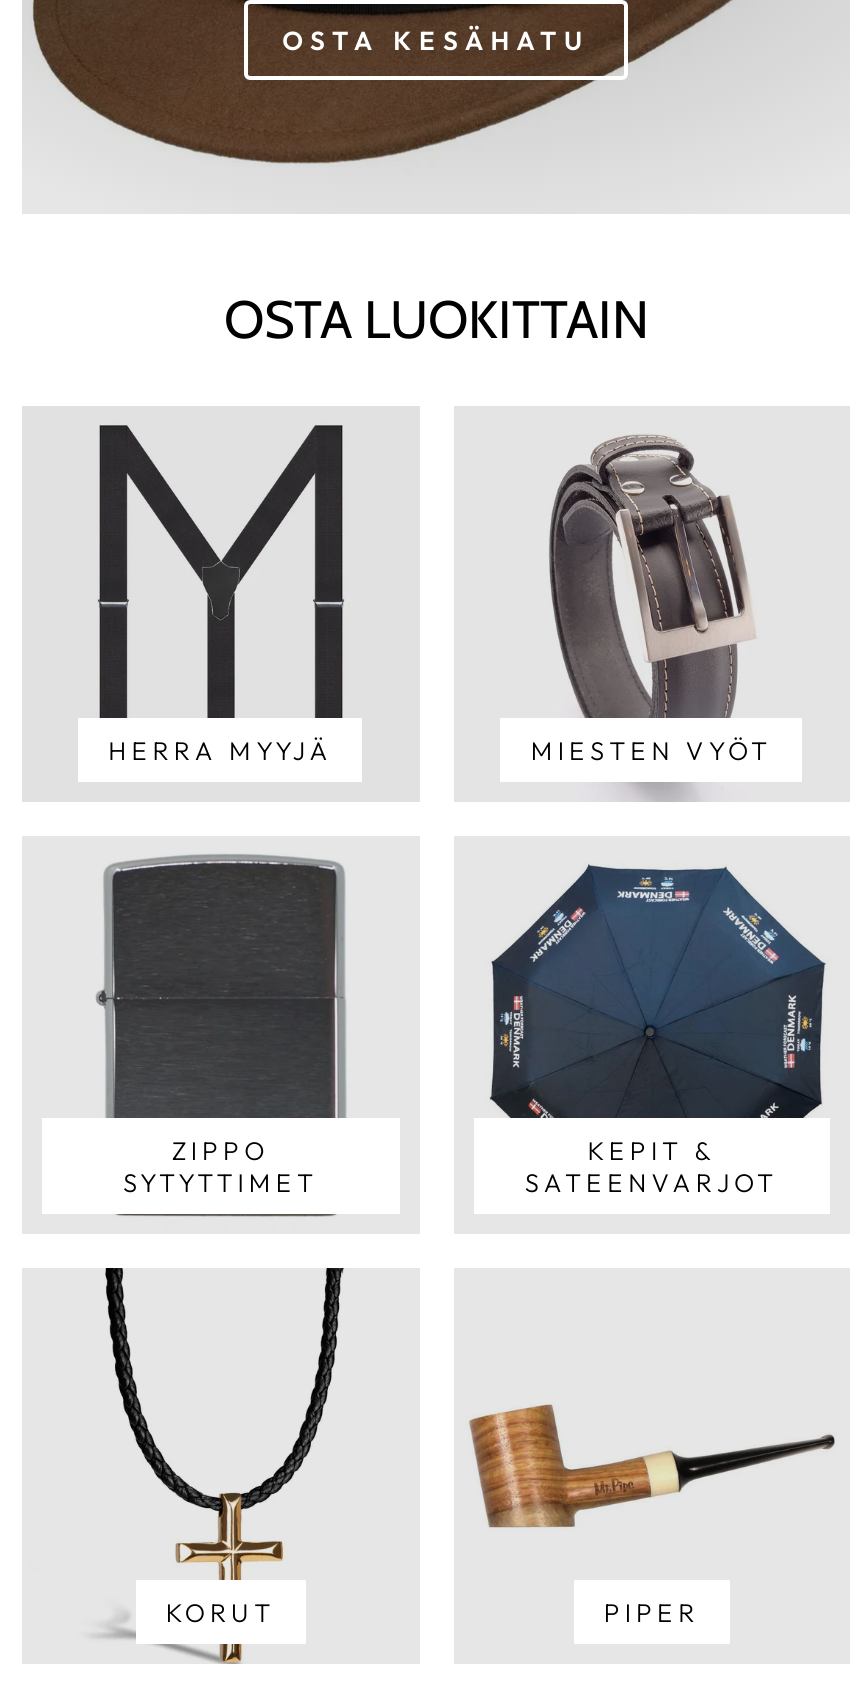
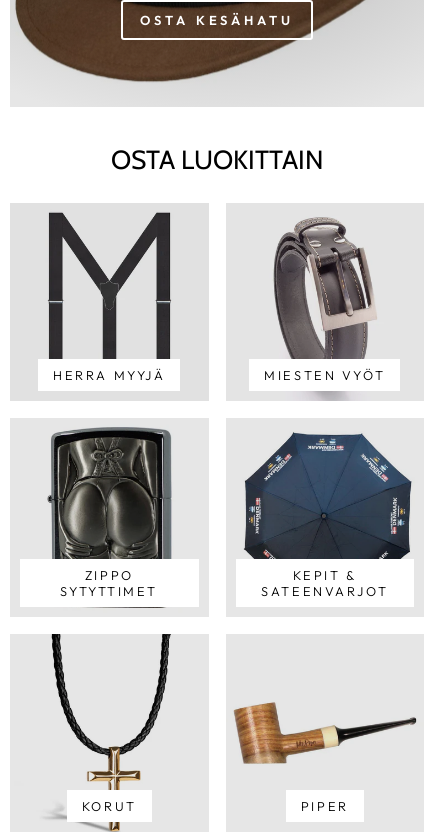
- [image]
+ [image]
